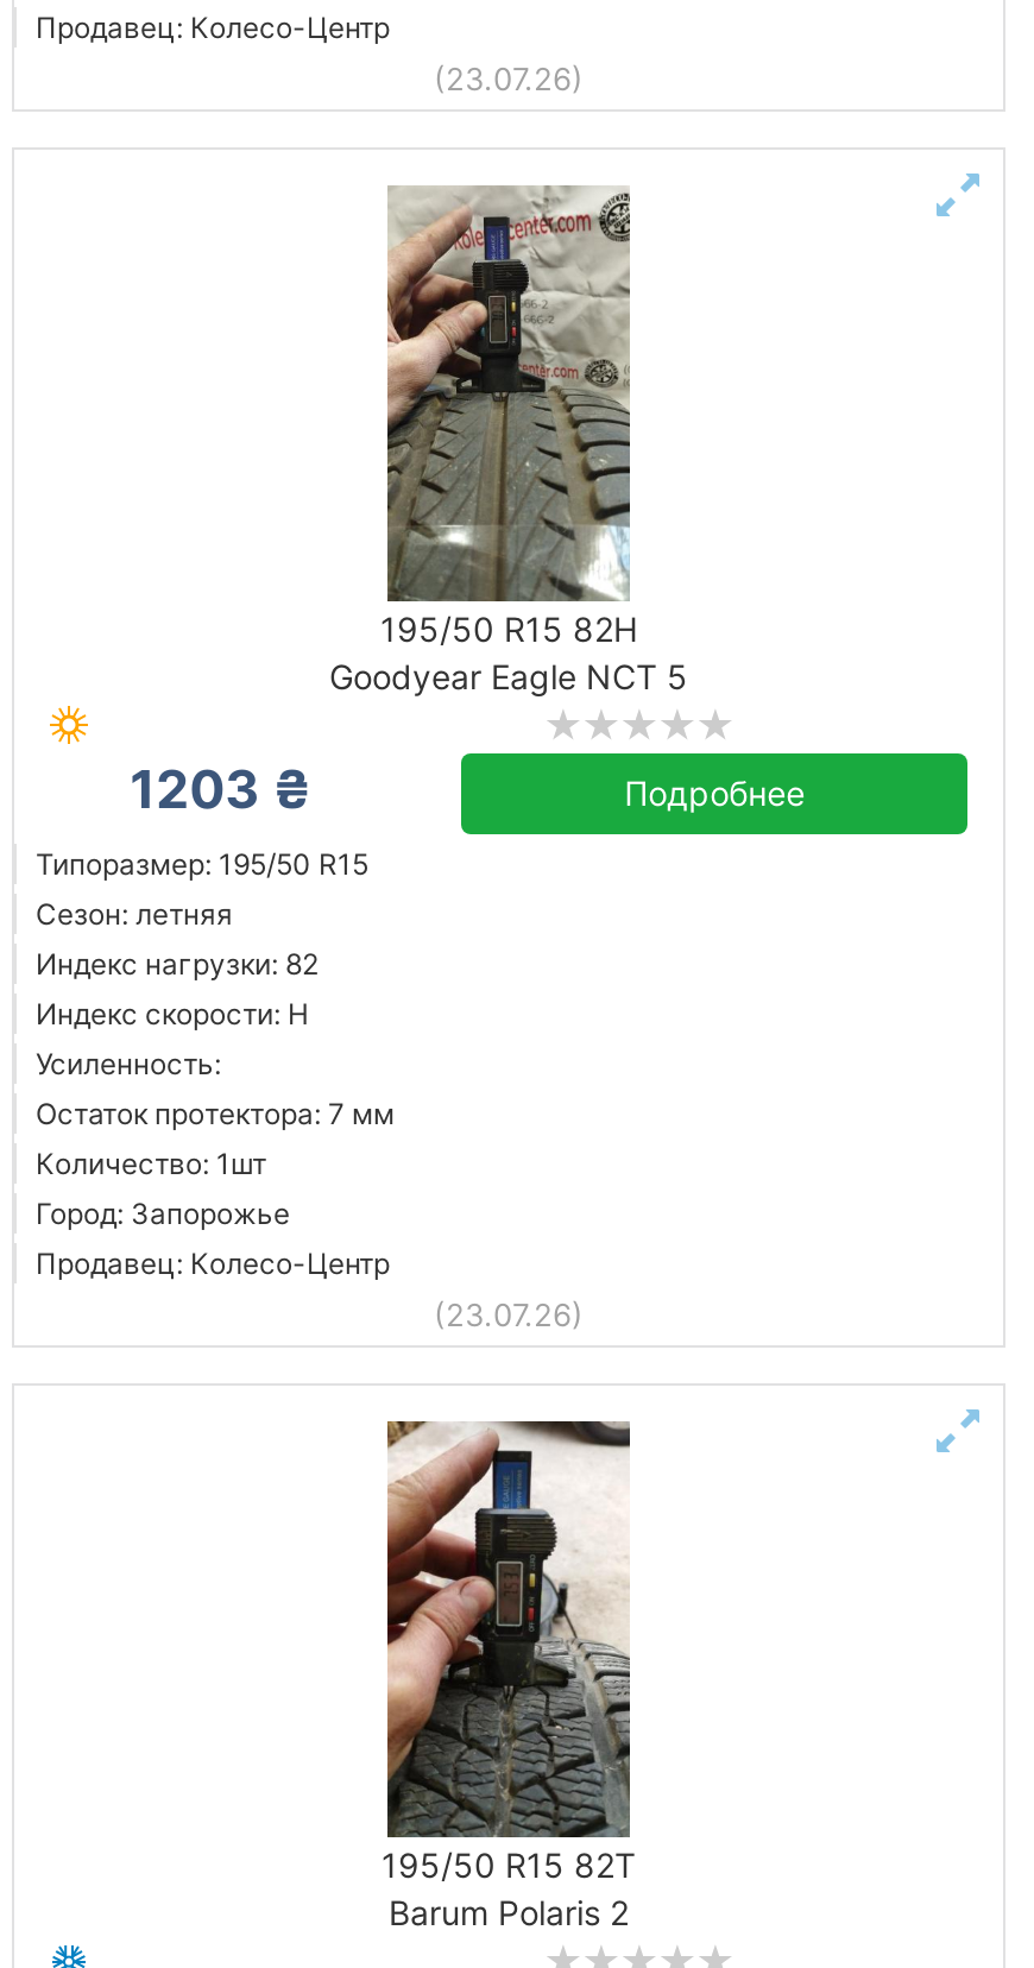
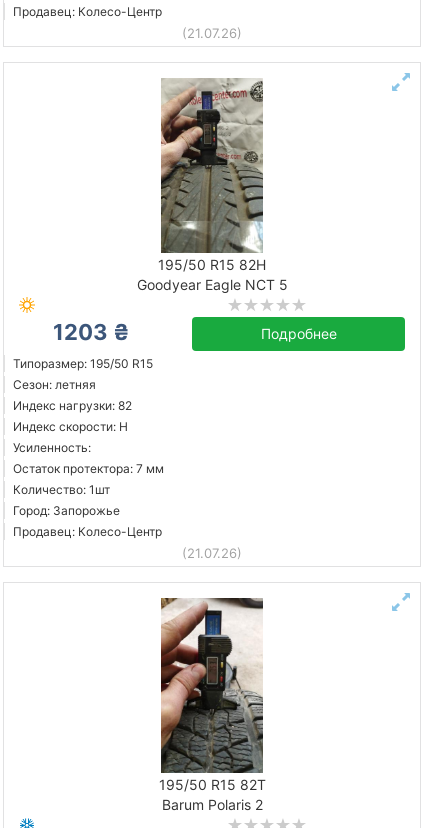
- (23.07.26)
+ (21.07.26)

- (23.07.26)
+ (21.07.26)
